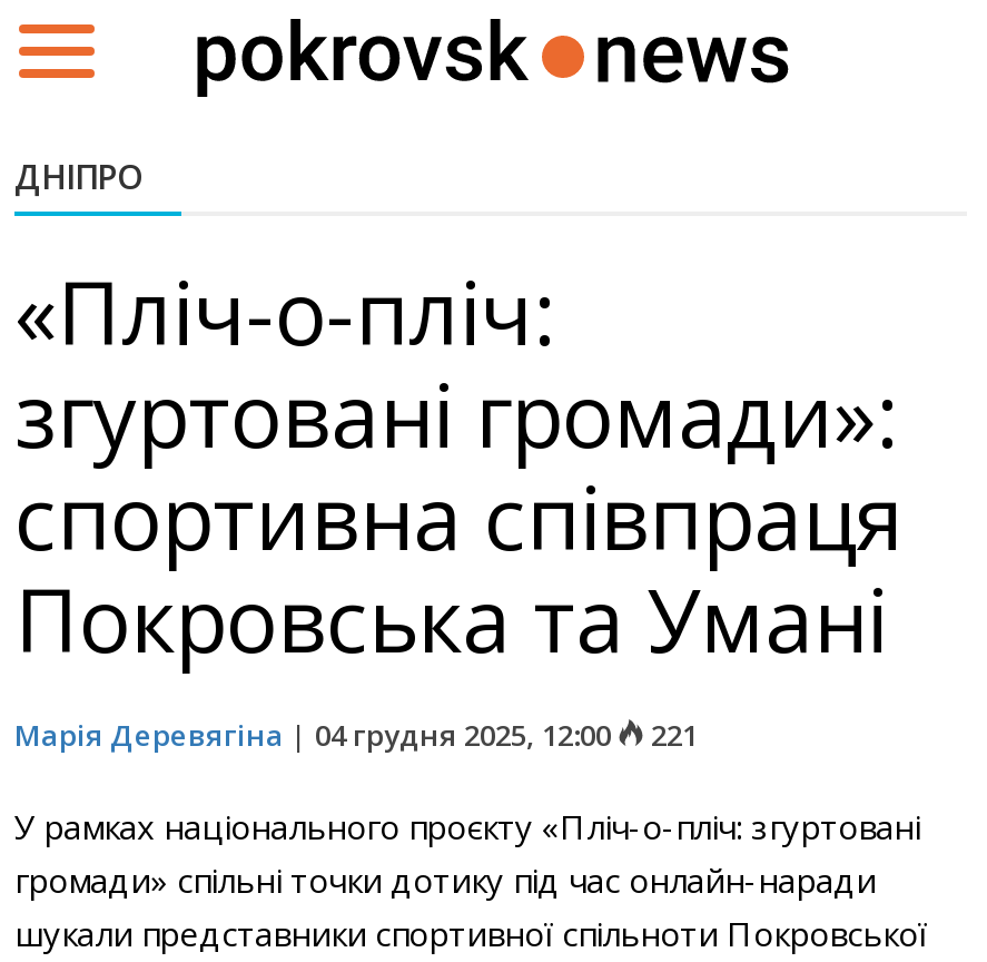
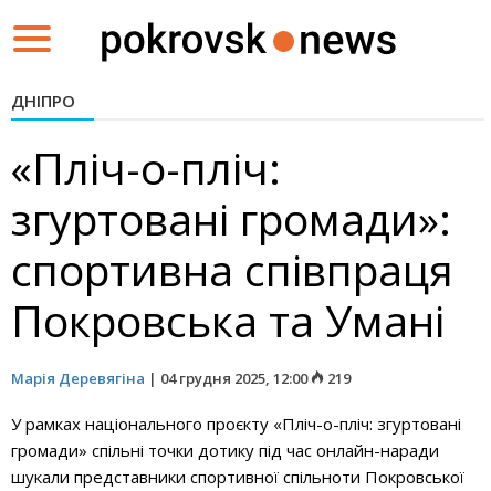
- 221
+ 219
